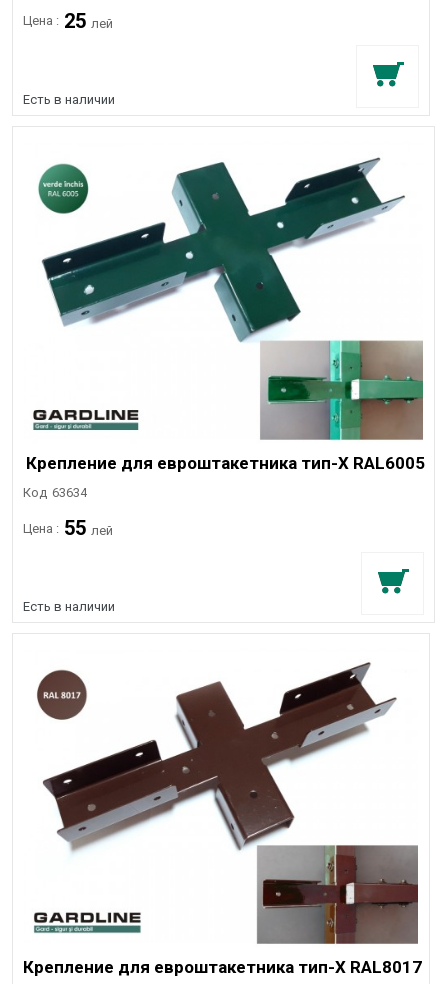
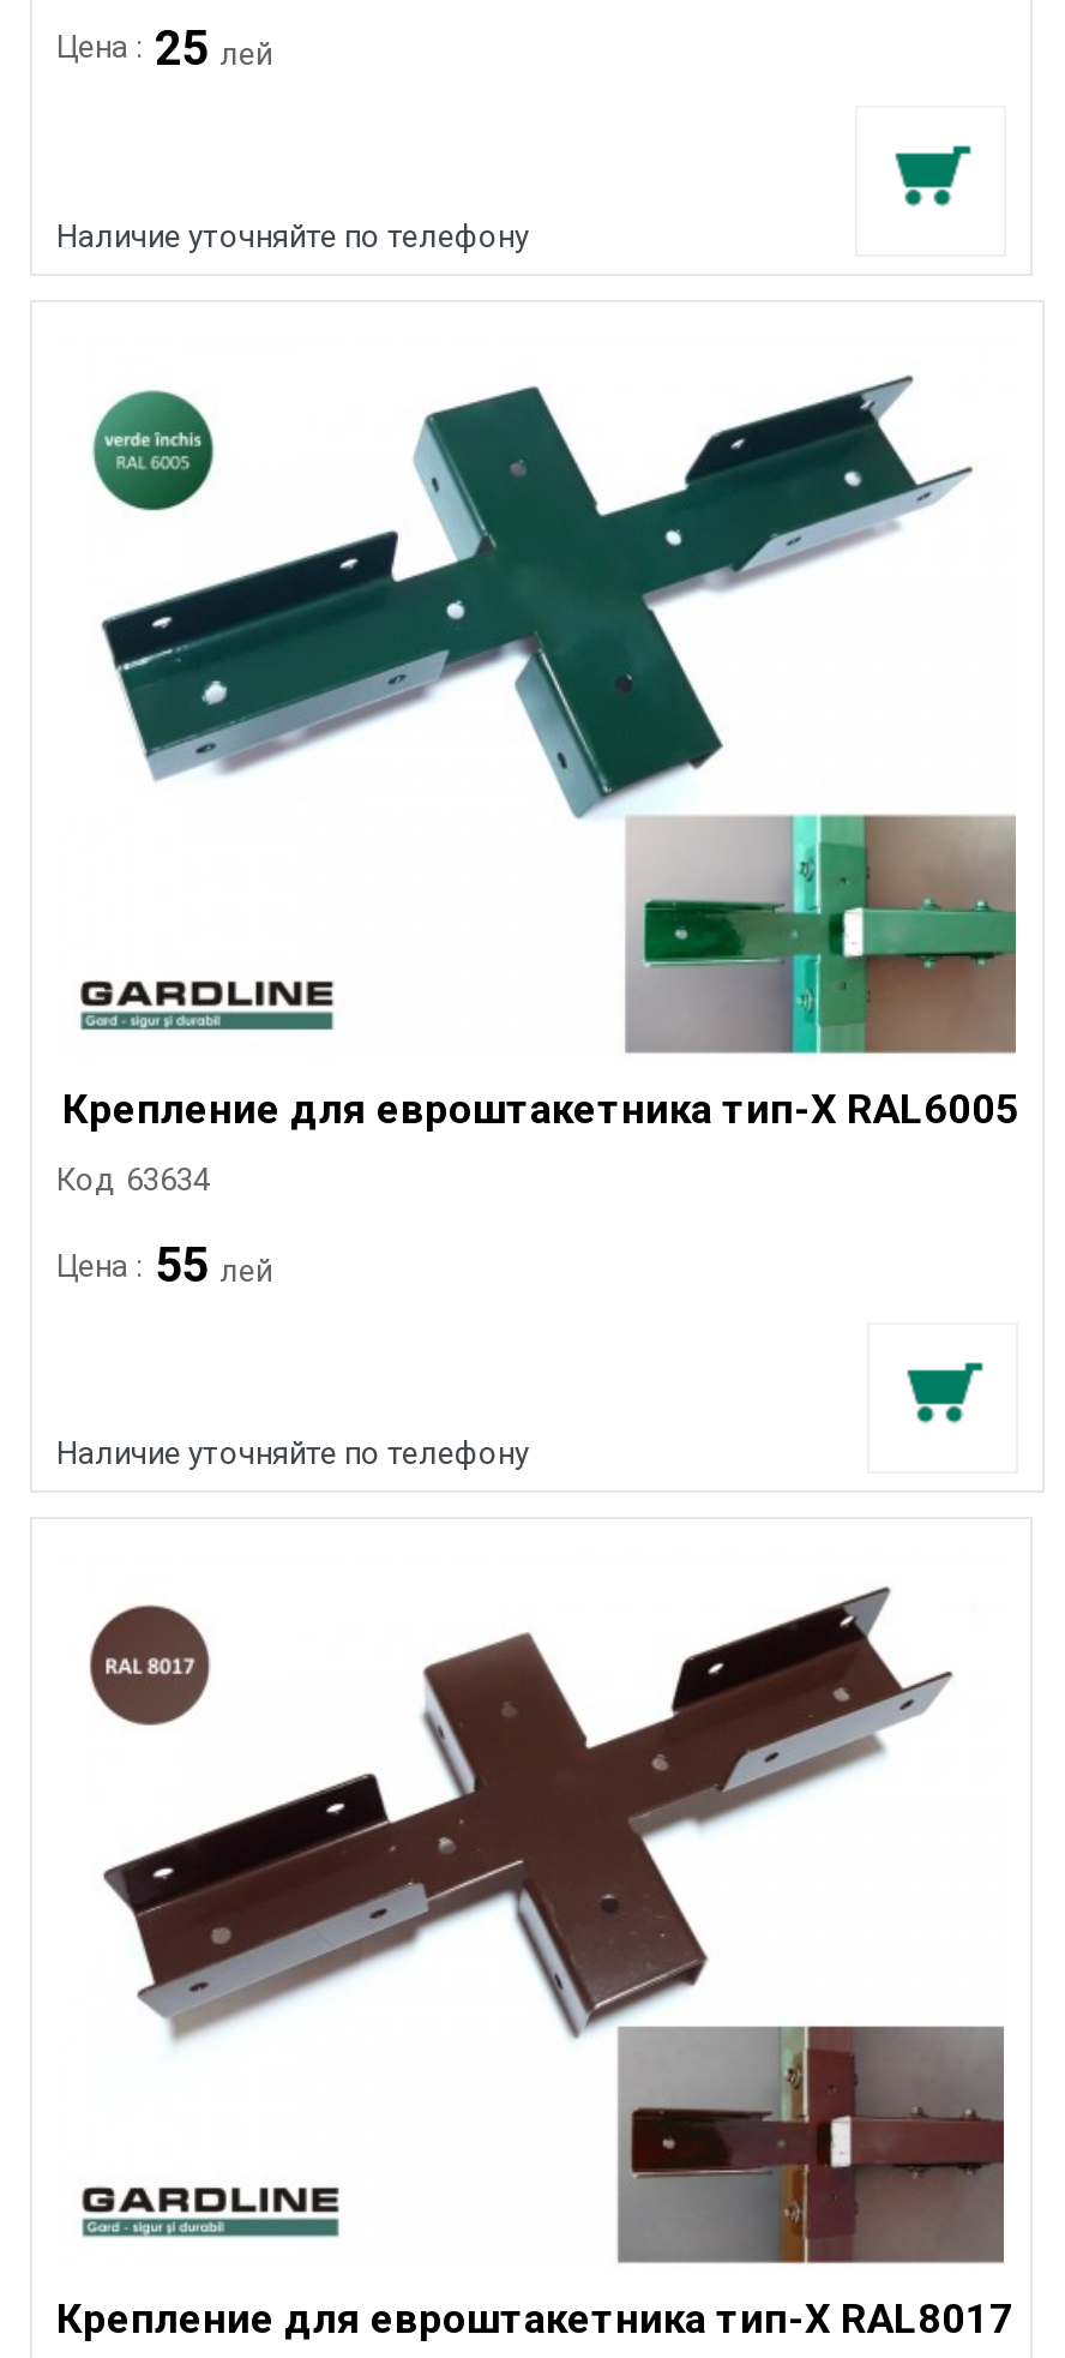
- Есть в наличии
+ Наличие уточняйте по телефону

- Есть в наличии
+ Наличие уточняйте по телефону
